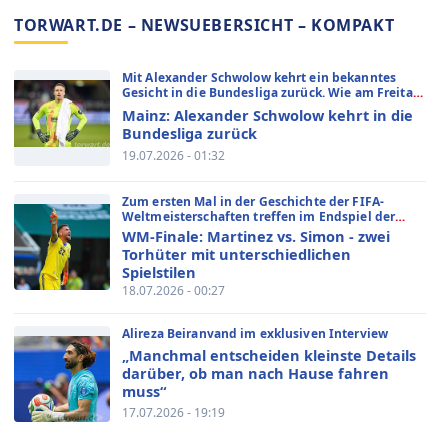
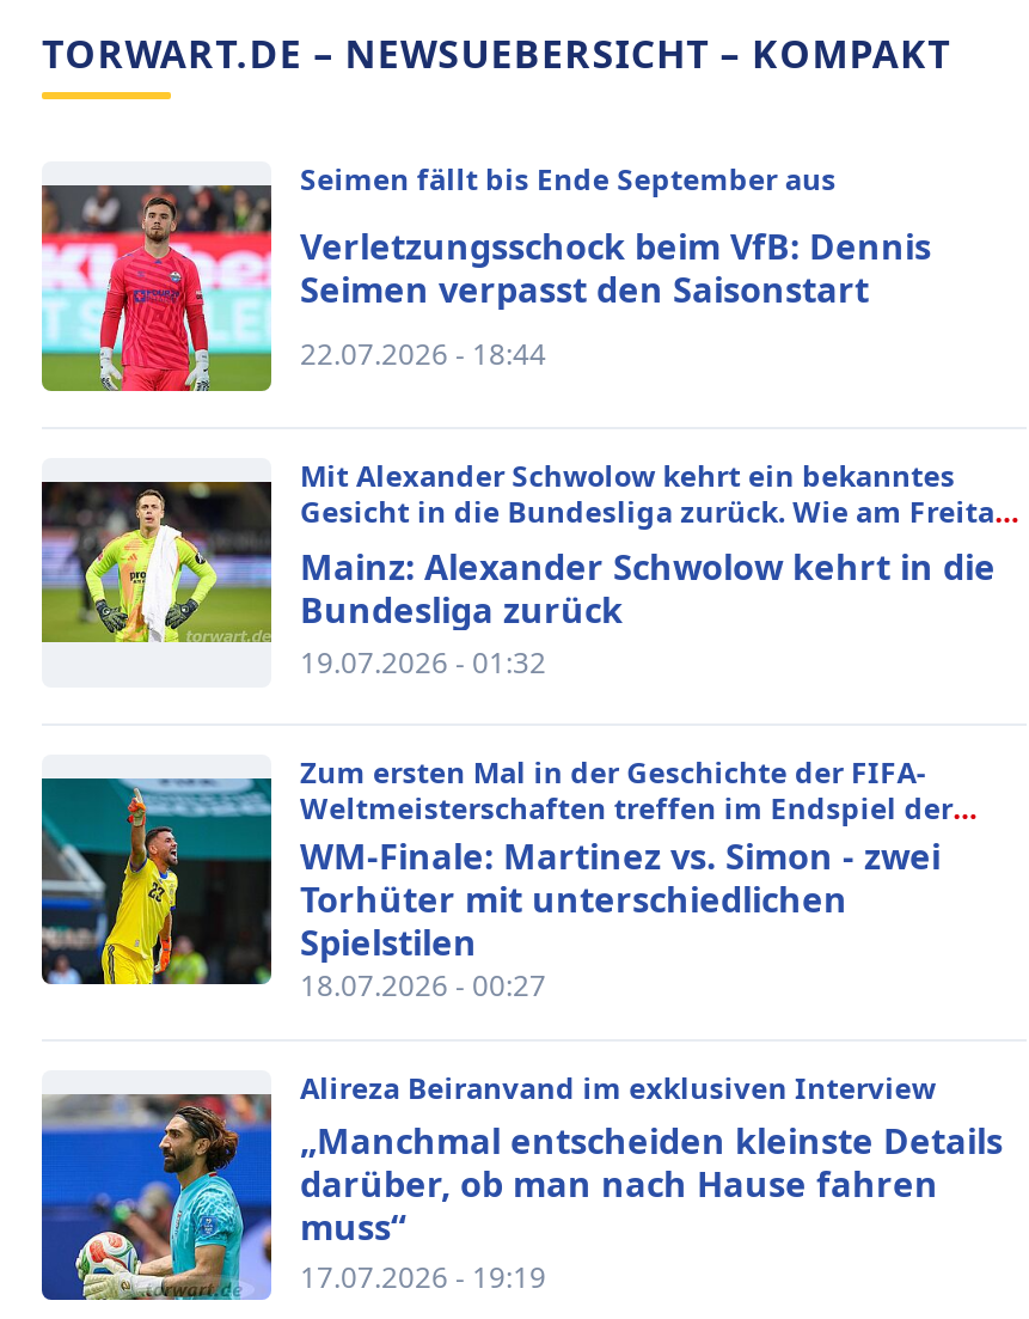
+ [image]
+ 22.07.2026 - 18:44

+ Verletzungsschock beim VfB: Dennis
+ Seimen verpasst den Saisonstart

+ Seimen fällt bis Ende September aus
